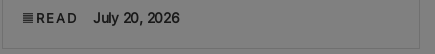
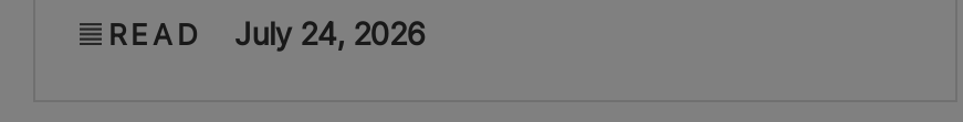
- READ July 20, 2026
+ READ July 24, 2026
